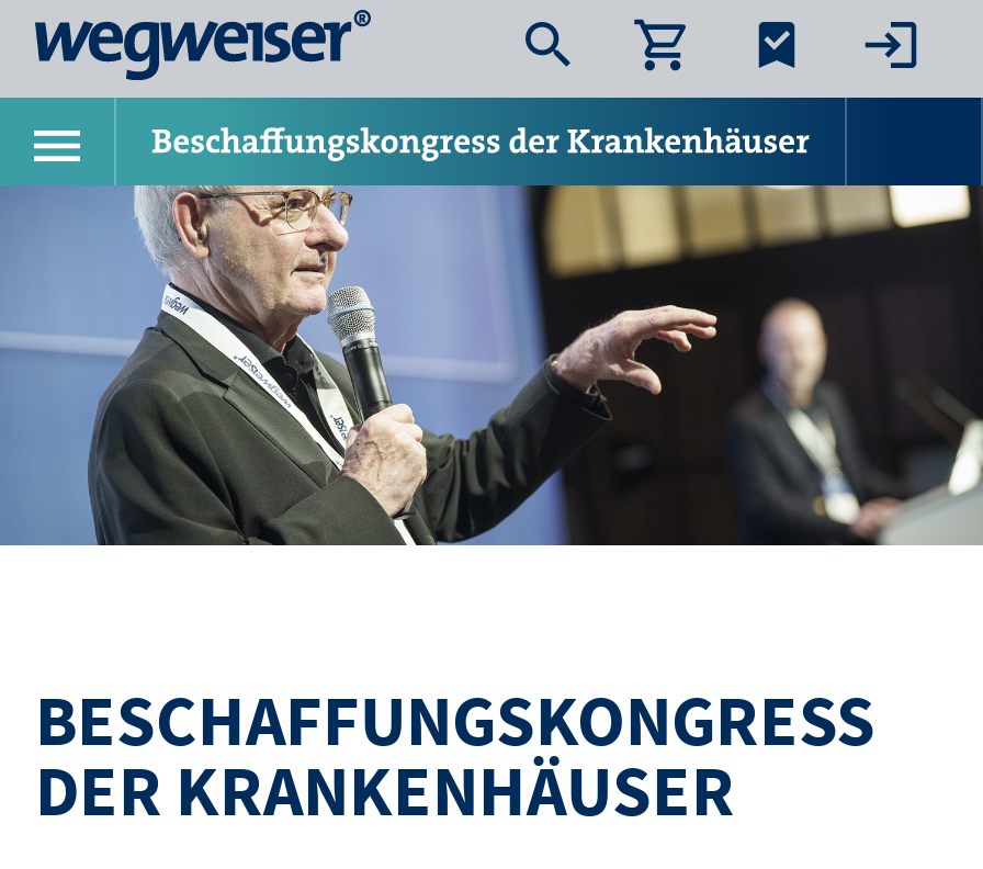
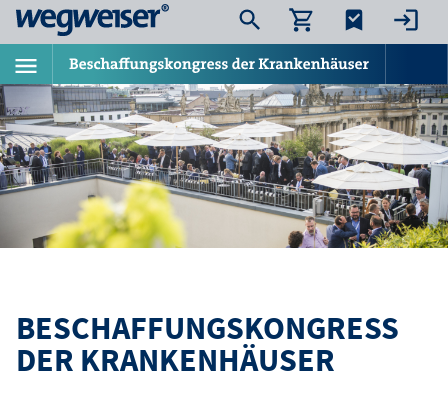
- [image]
+ [image]
